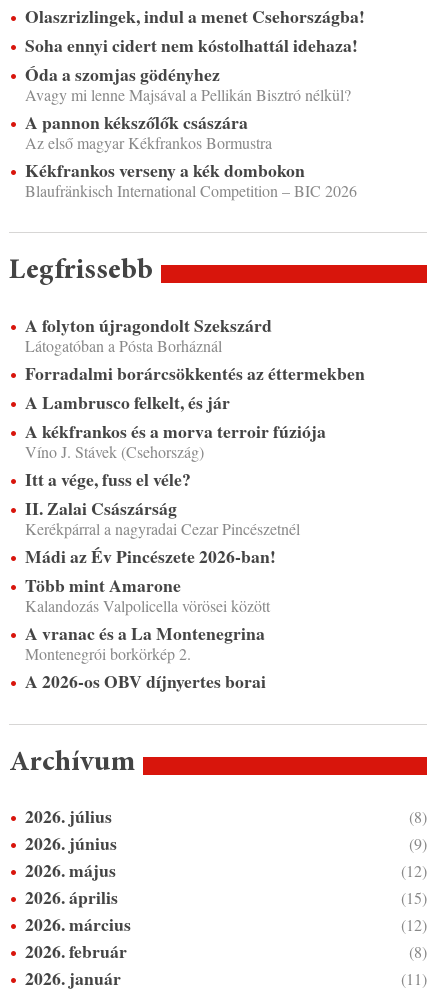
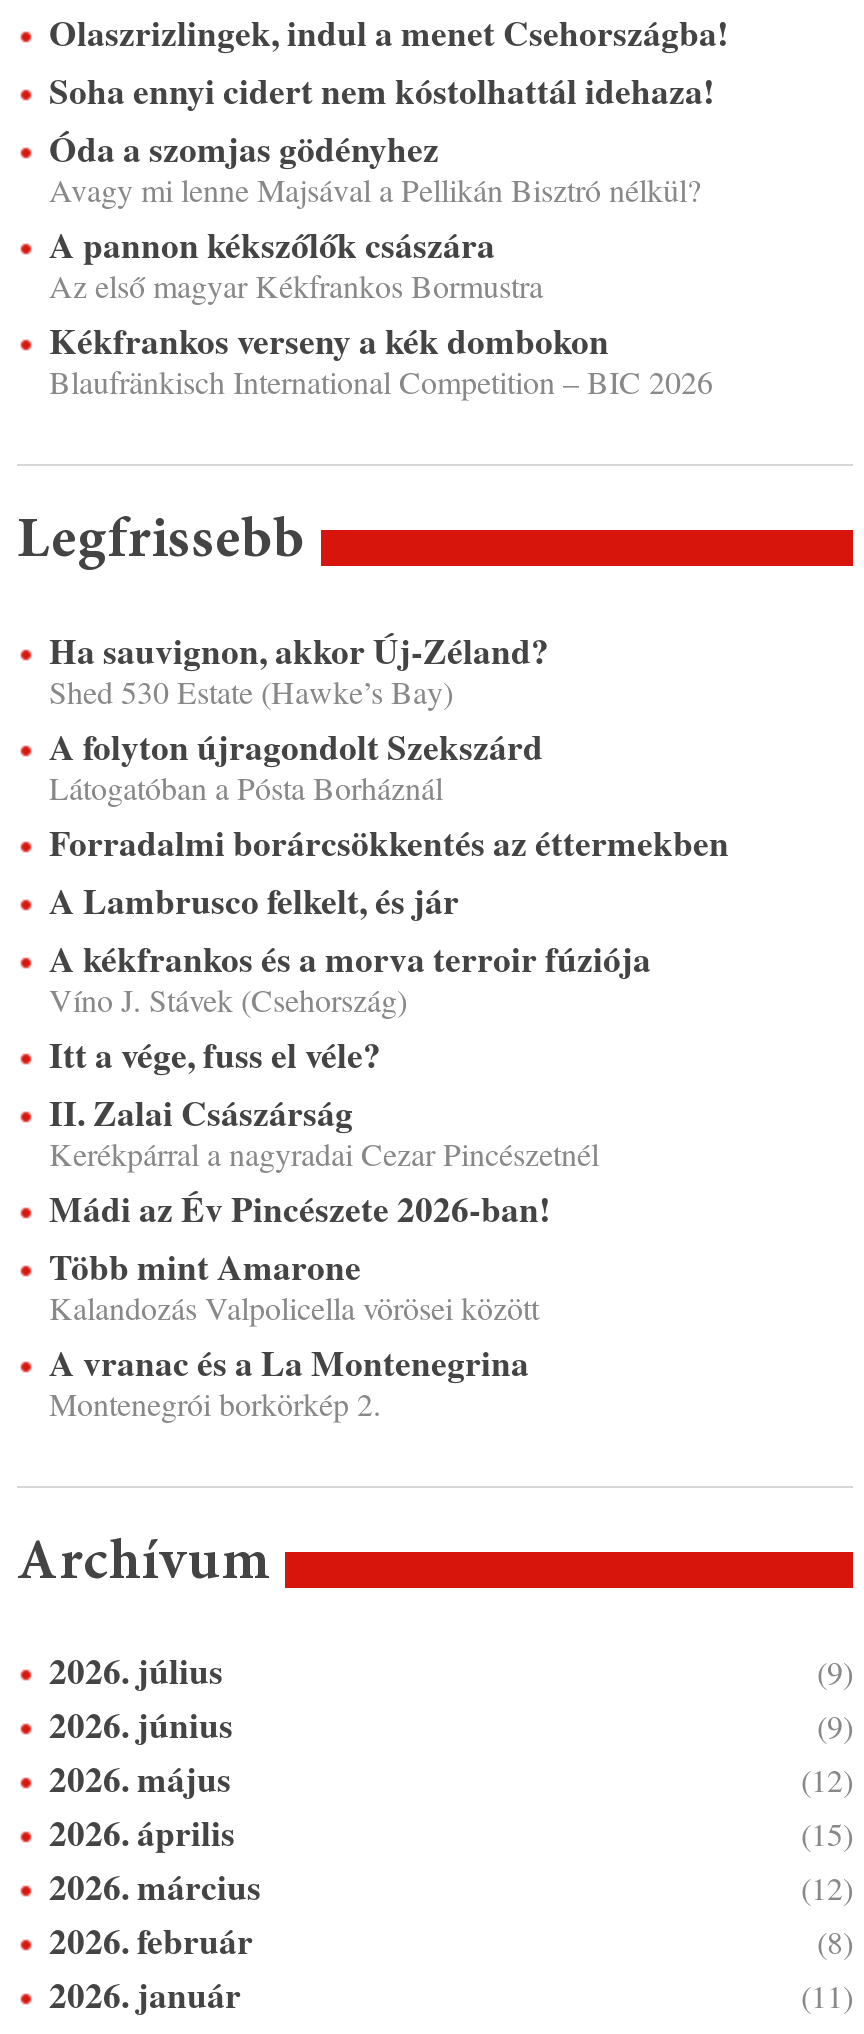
+ Ha sauvignon, akkor Új-Zéland?
+ Shed 530 Estate (Hawke’s Bay)

moved down: A folyton újragondolt Szekszárd | Látogatóban a Pósta Borháznál | Forradalmi borárcsökkentés az éttermekben | ... | A vranac és a La Montenegrina | Montenegrói borkörkép 2.

- A 2026-os OBV díjnyertes borai

- (8)
+ (9)
